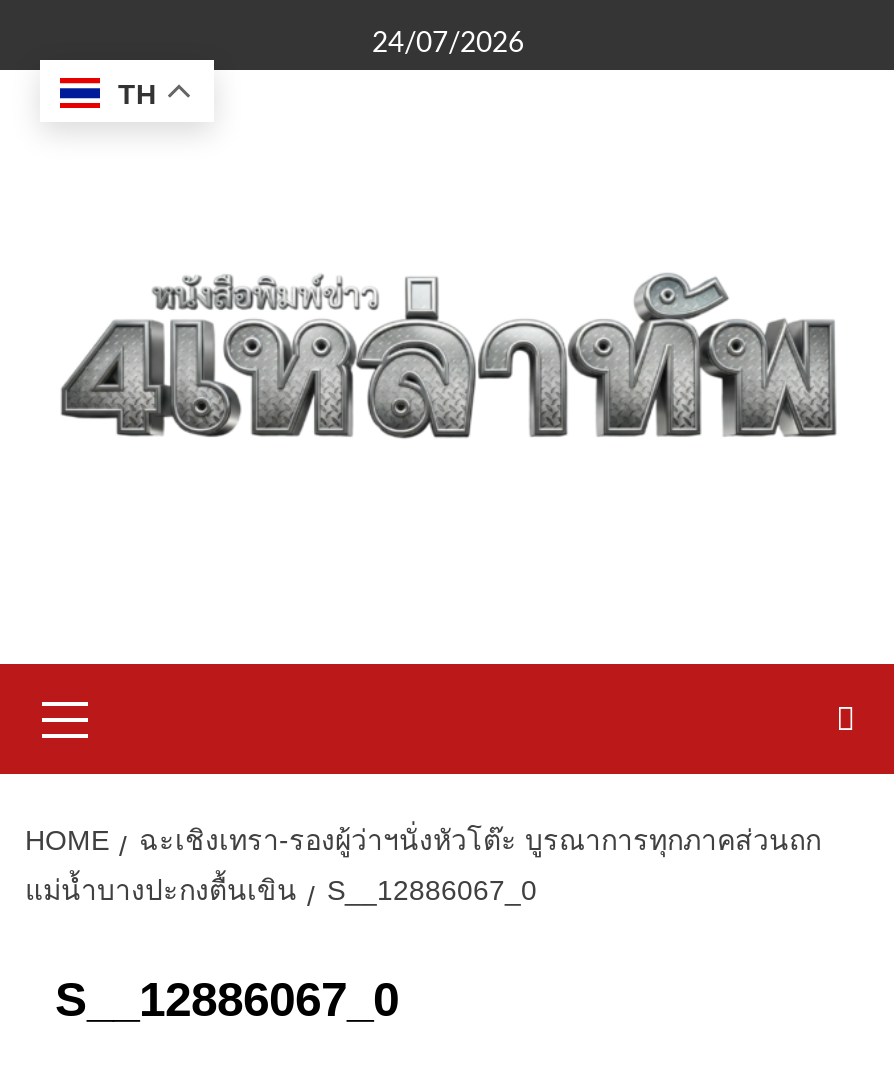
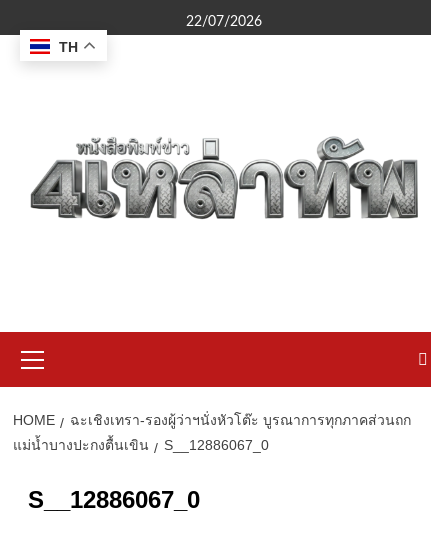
- 24/07/2026
+ 22/07/2026
